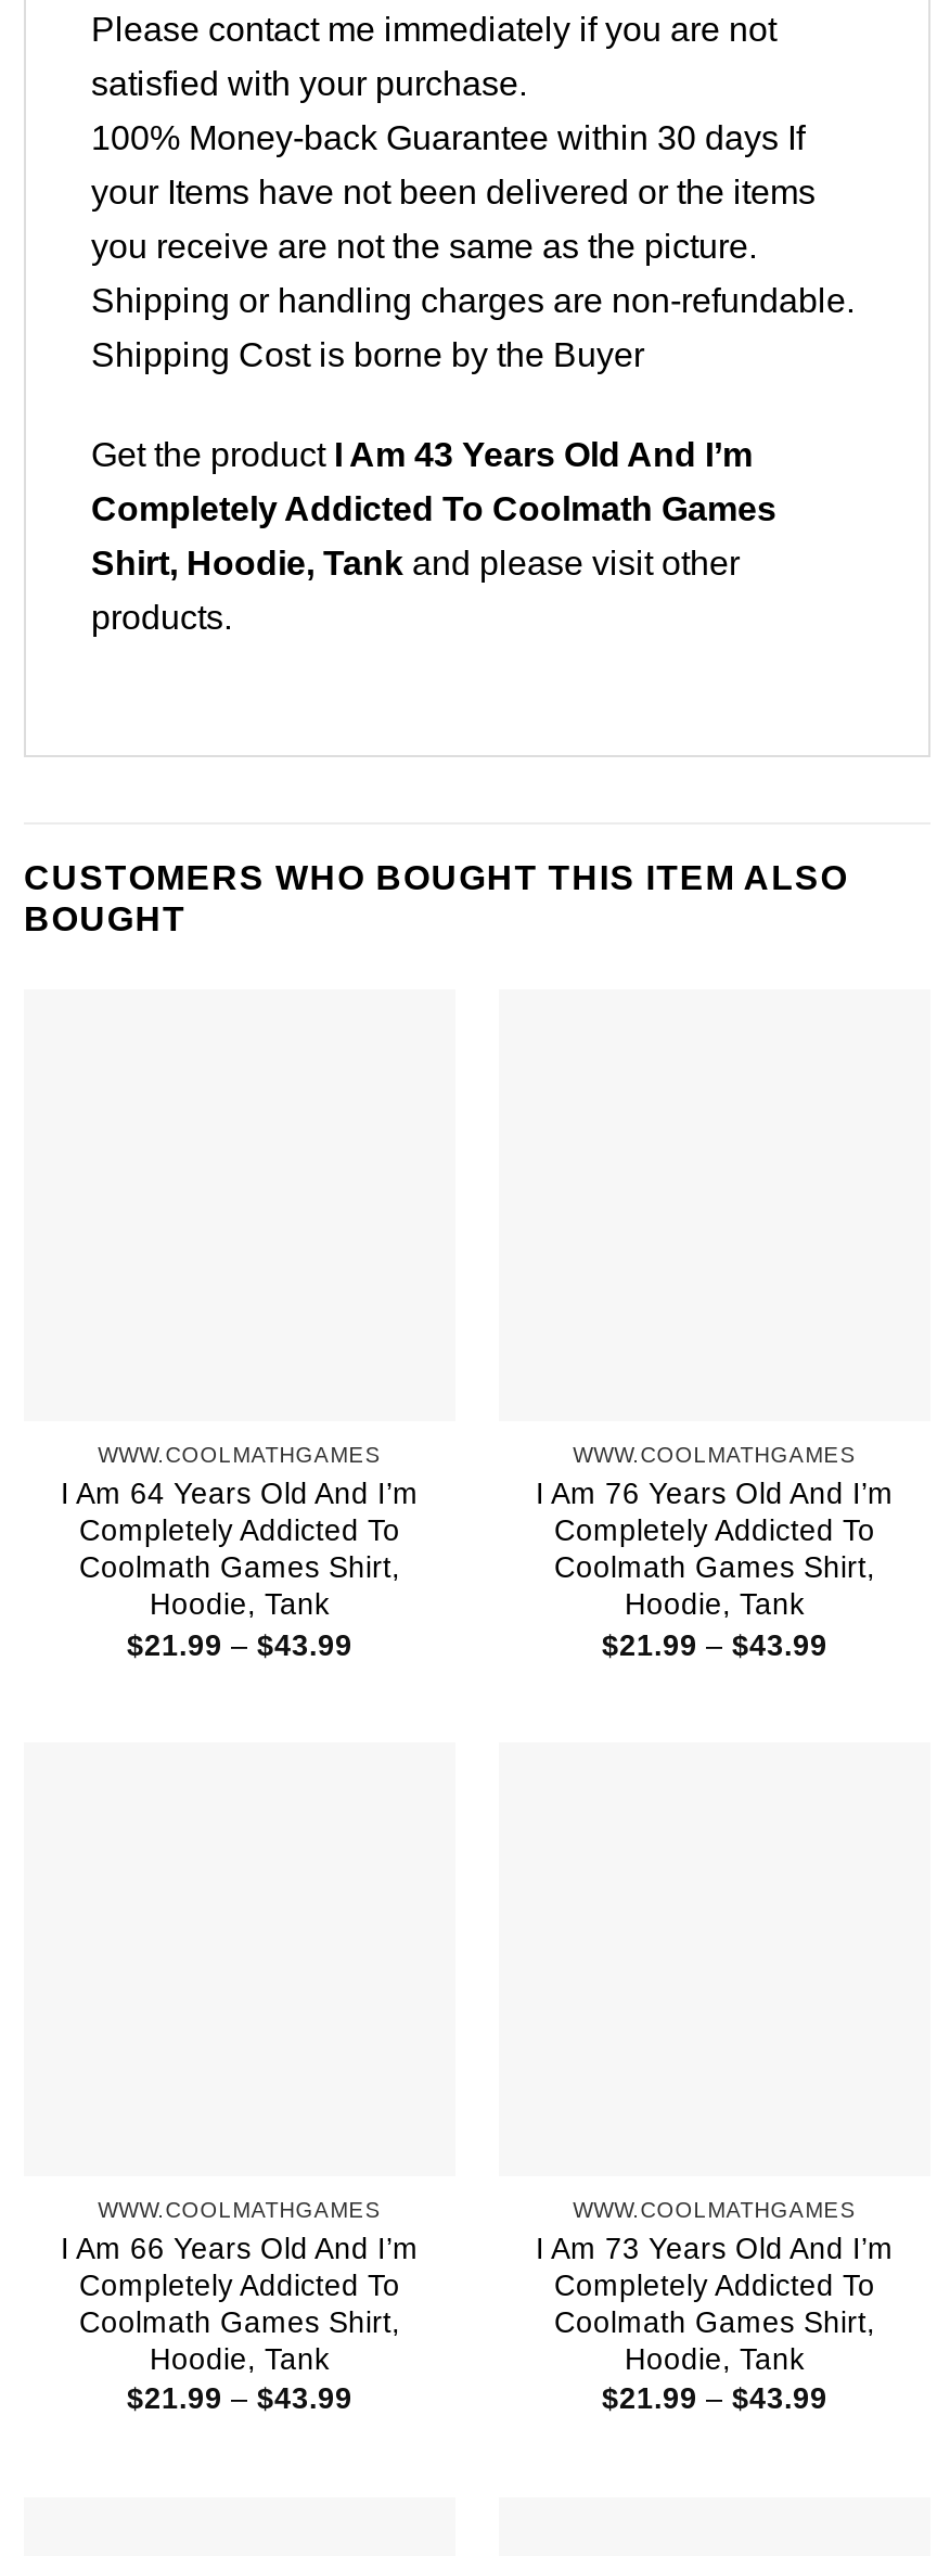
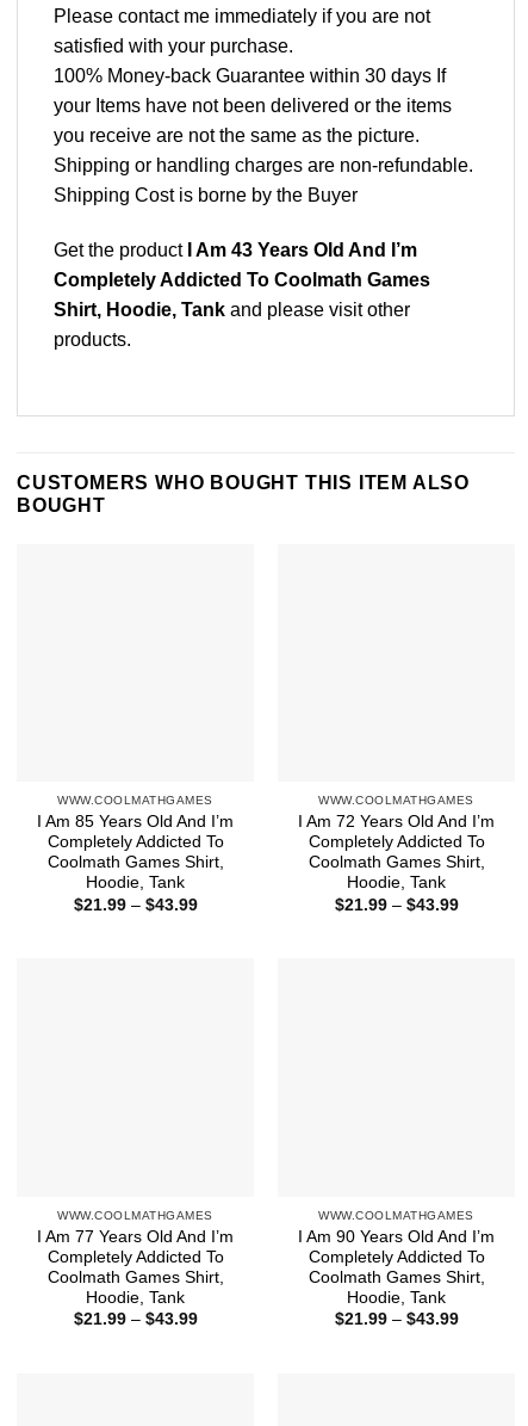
- I Am 64 Years Old And I’m
+ I Am 85 Years Old And I’m

- I Am 76 Years Old And I’m
+ I Am 72 Years Old And I’m

- I Am 66 Years Old And I’m
+ I Am 77 Years Old And I’m

- I Am 73 Years Old And I’m
+ I Am 90 Years Old And I’m
